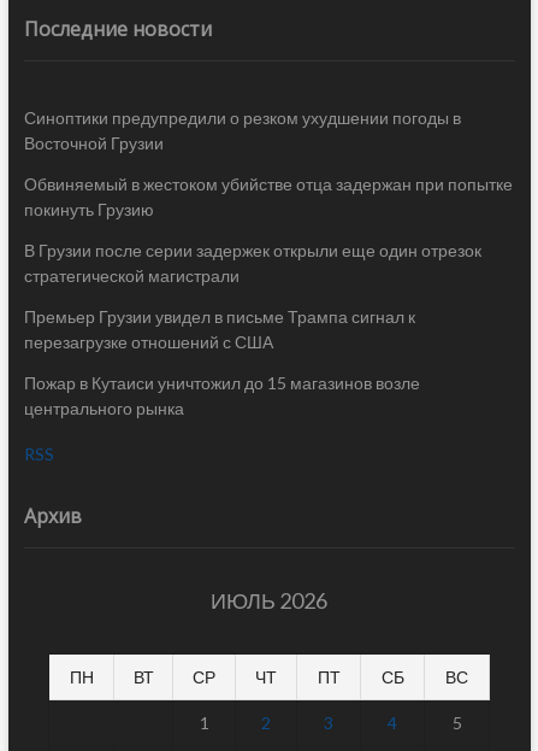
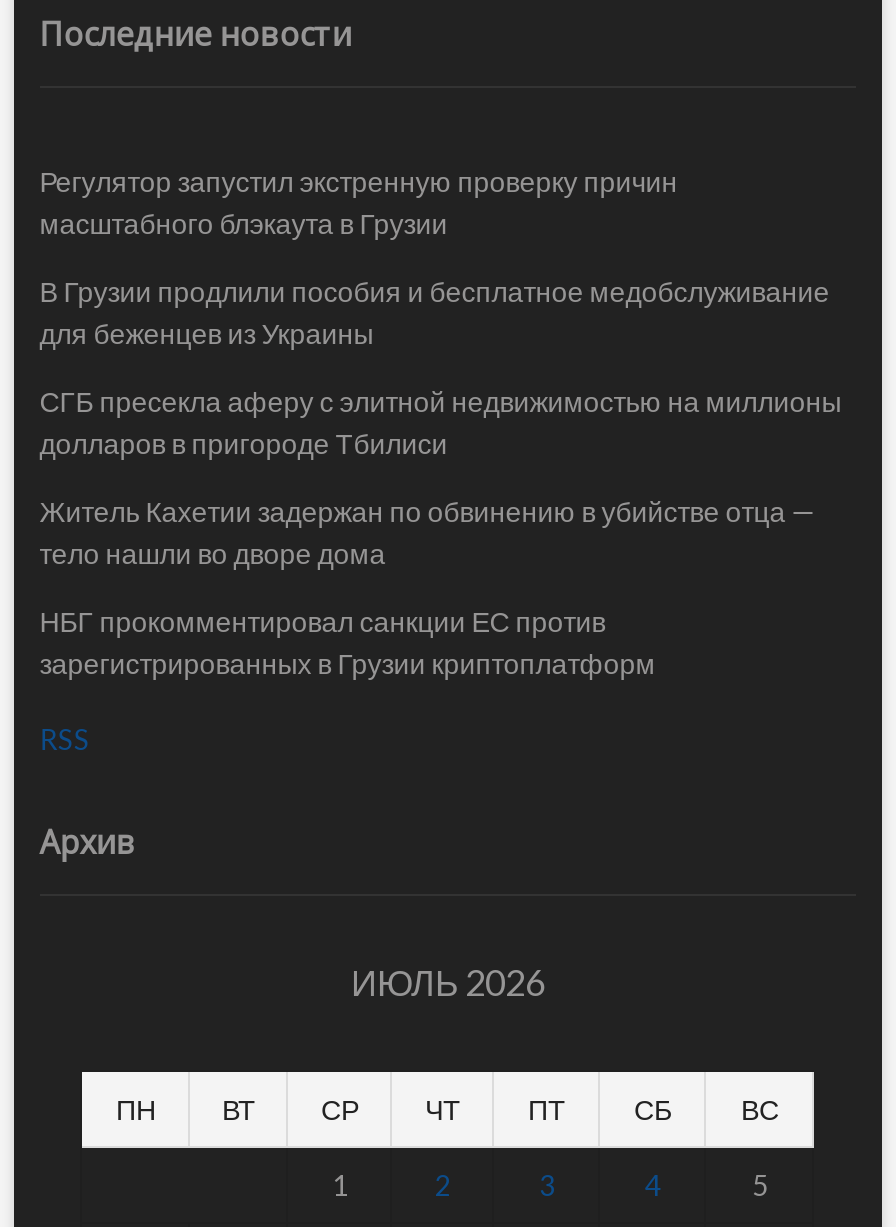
- Синоптики предупредили о резком ухудшении погоды в
- Восточной Грузии
+ Регулятор запустил экстренную проверку причин
+ масштабного блэкаута в Грузии

- Обвиняемый в жестоком убийстве отца задержан при попытке
- покинуть Грузию
+ В Грузии продлили пособия и бесплатное медобслуживание
+ для беженцев из Украины

- В Грузии после серии задержек открыли еще один отрезок
- стратегической магистрали
+ СГБ пресекла аферу с элитной недвижимостью на миллионы
+ долларов в пригороде Тбилиси

- Премьер Грузии увидел в письме Трампа сигнал к
- перезагрузке отношений с США
+ Житель Кахетии задержан по обвинению в убийстве отца —
+ тело нашли во дворе дома

- Пожар в Кутаиси уничтожил до 15 магазинов возле
- центрального рынка
+ НБГ прокомментировал санкции ЕС против
+ зарегистрированных в Грузии криптоплатформ
